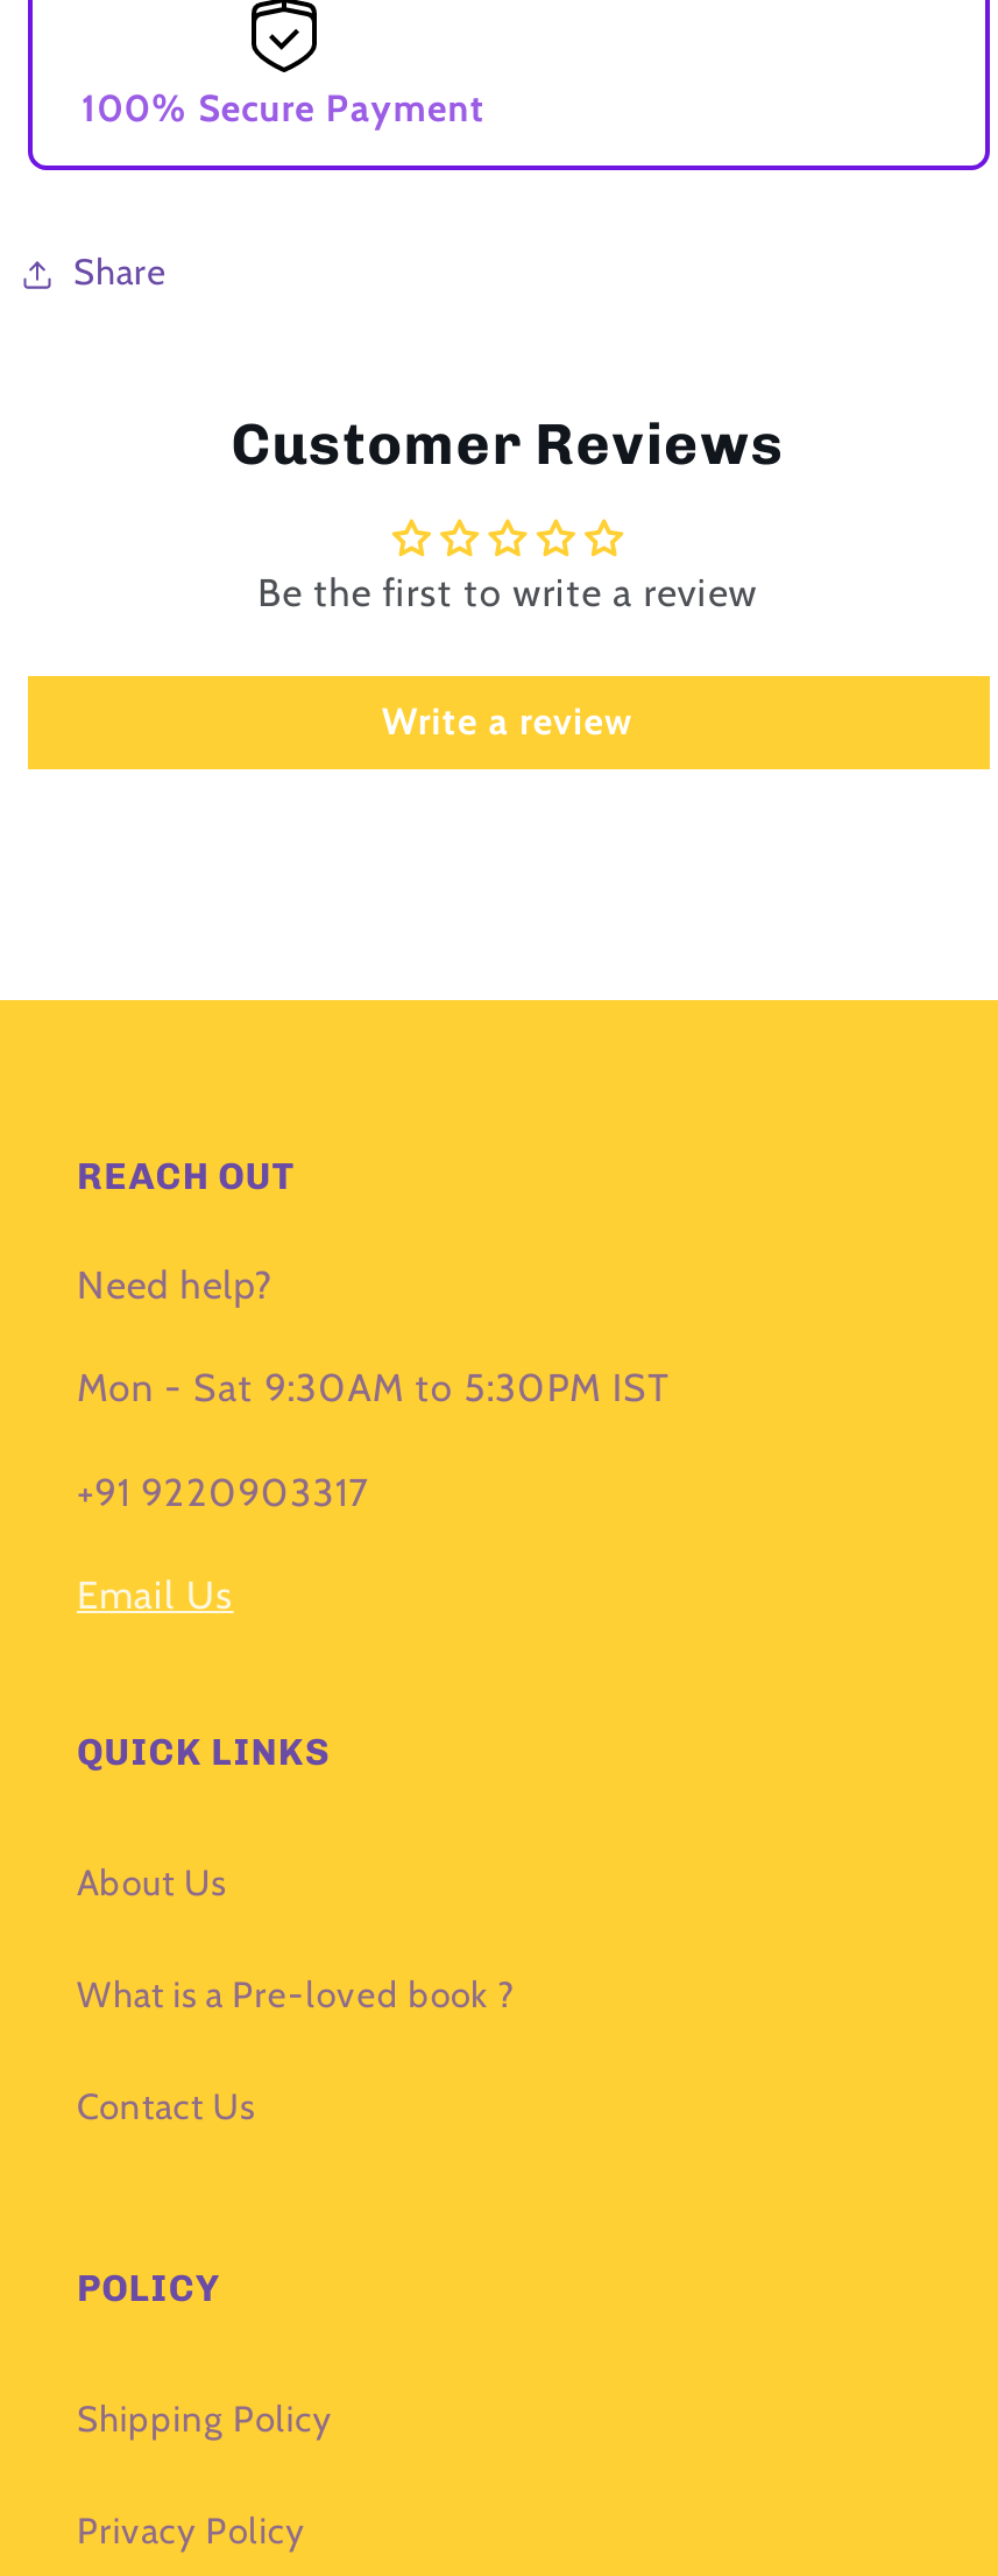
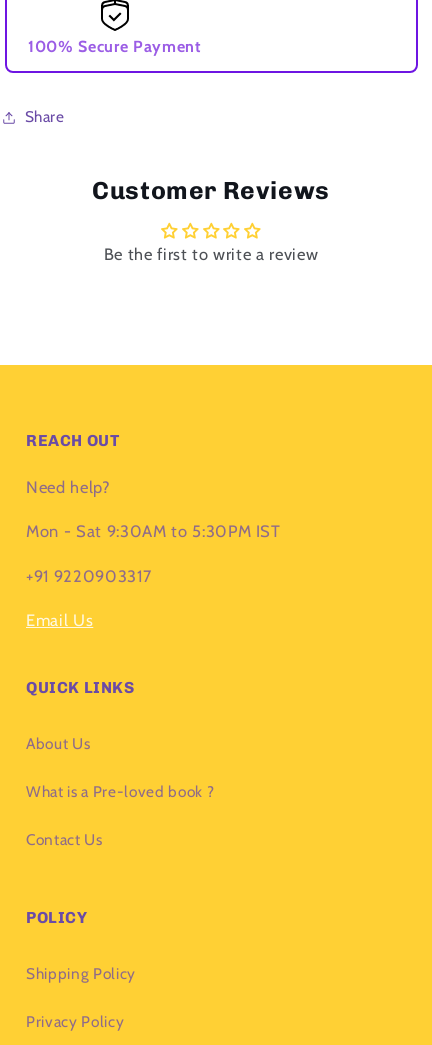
- Write a review
